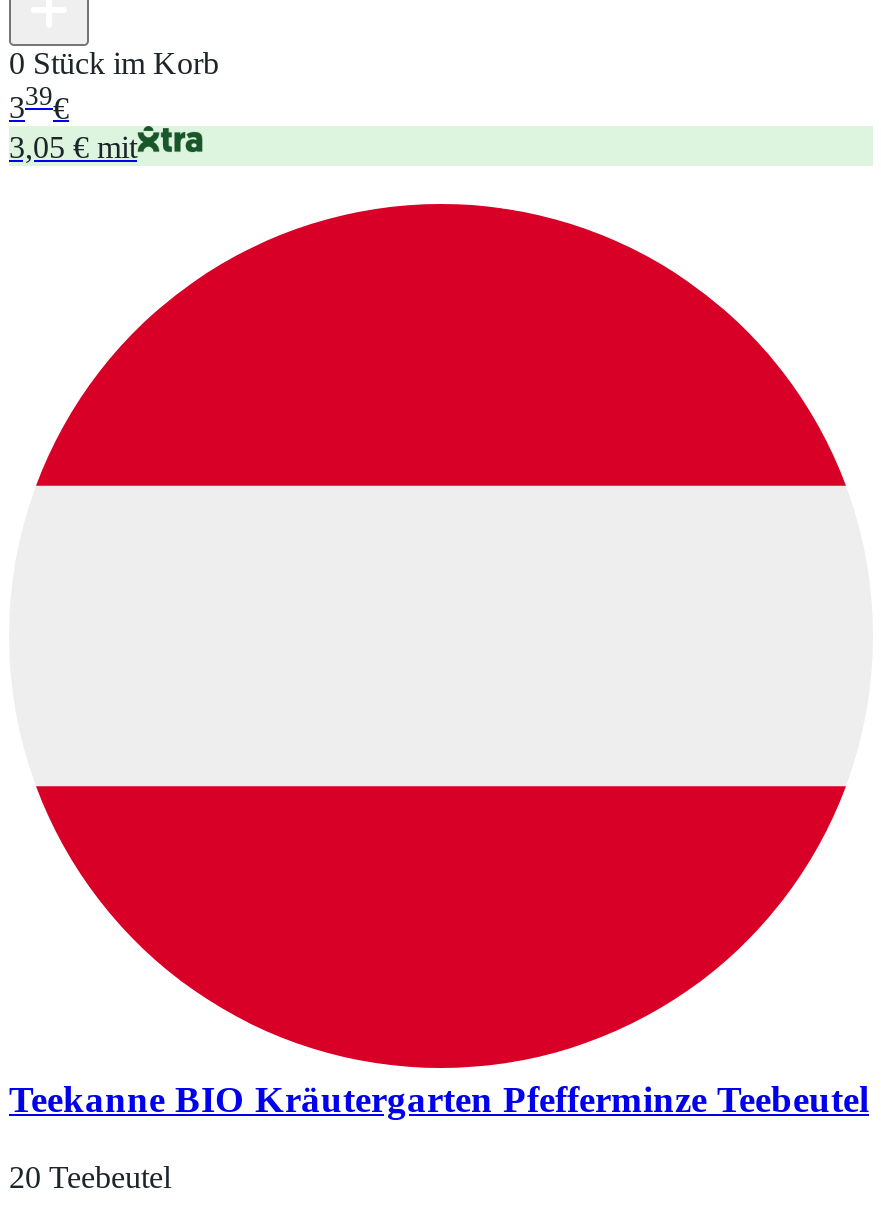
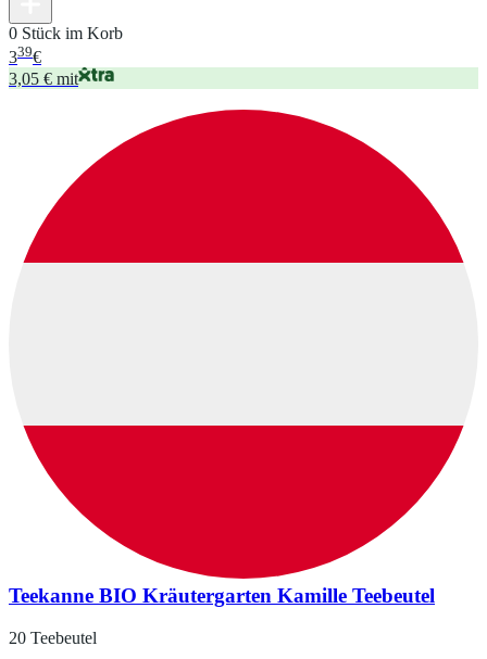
- Teekanne BIO Kräutergarten Pfefferminze Teebeutel
+ Teekanne BIO Kräutergarten Kamille Teebeutel
